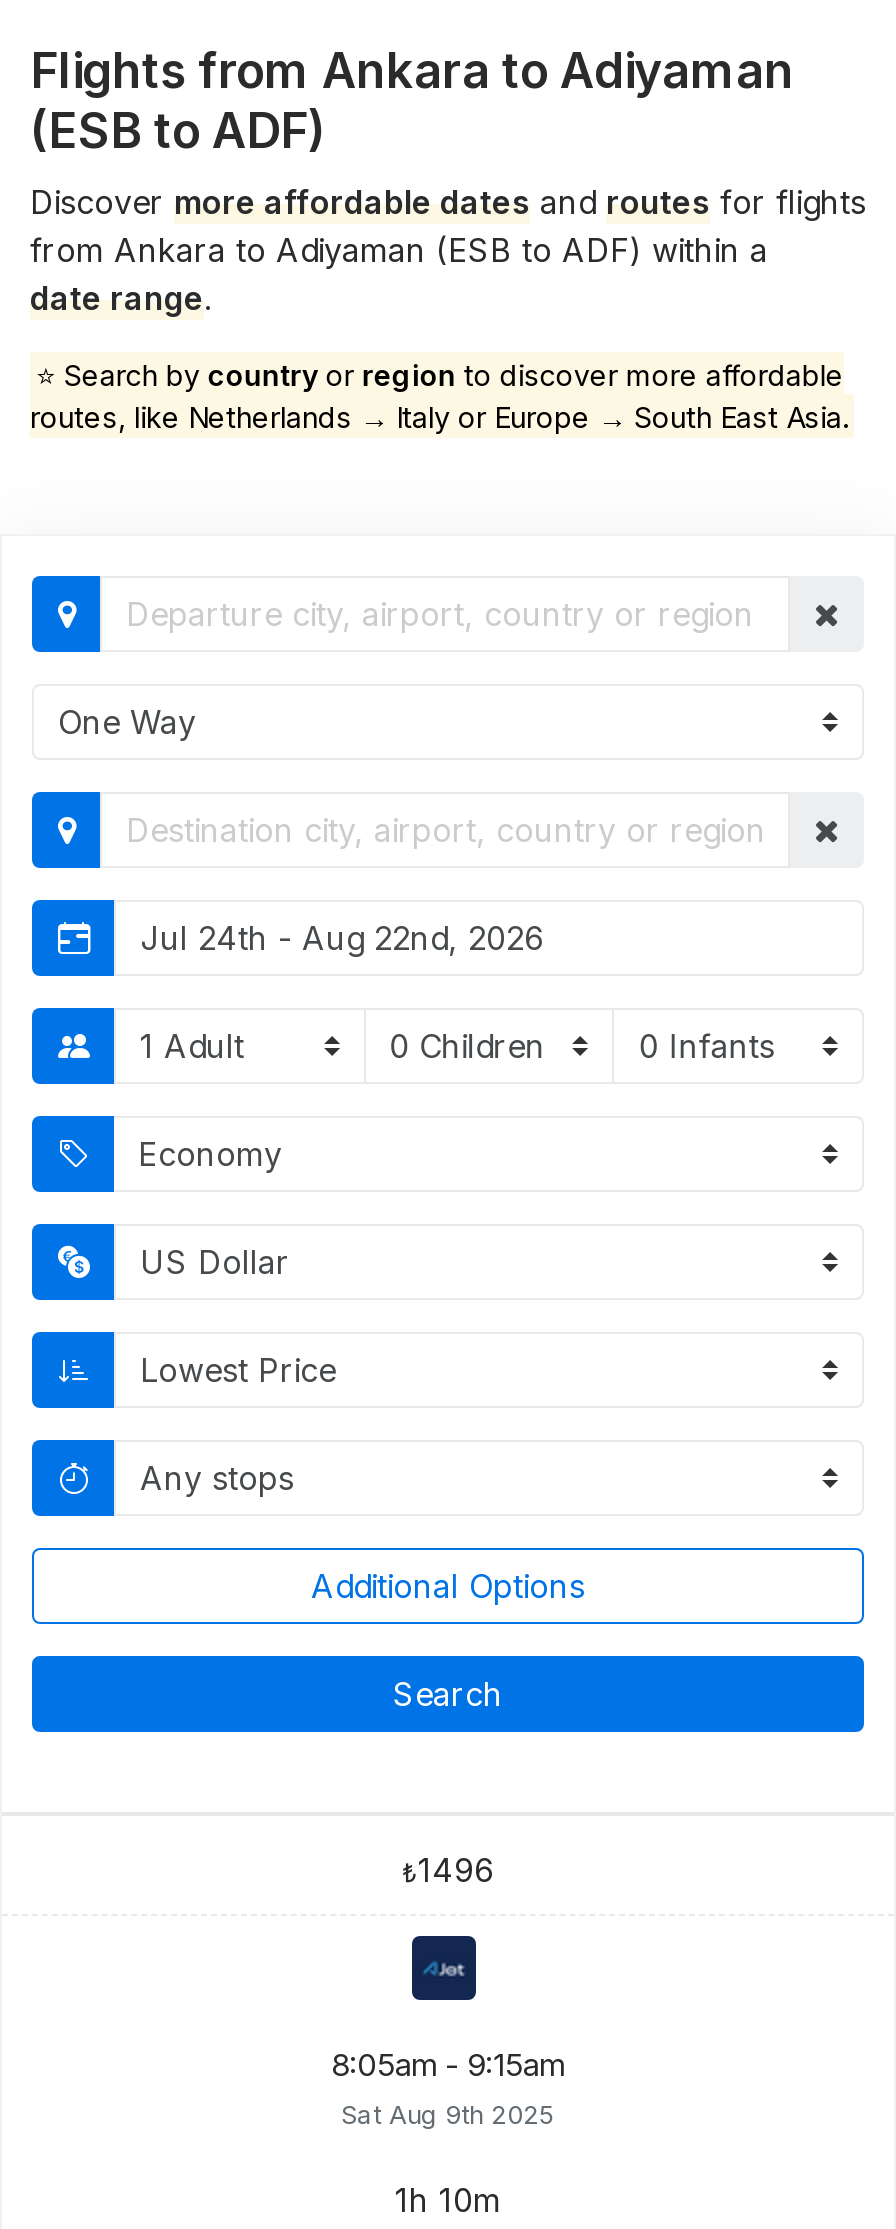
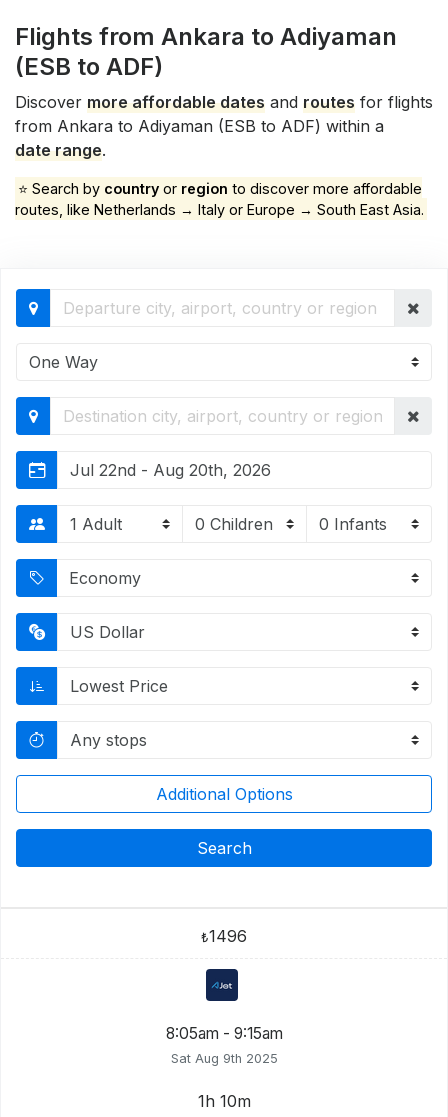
- Jul 24th - Aug 22nd, 2026
+ Jul 22nd - Aug 20th, 2026
